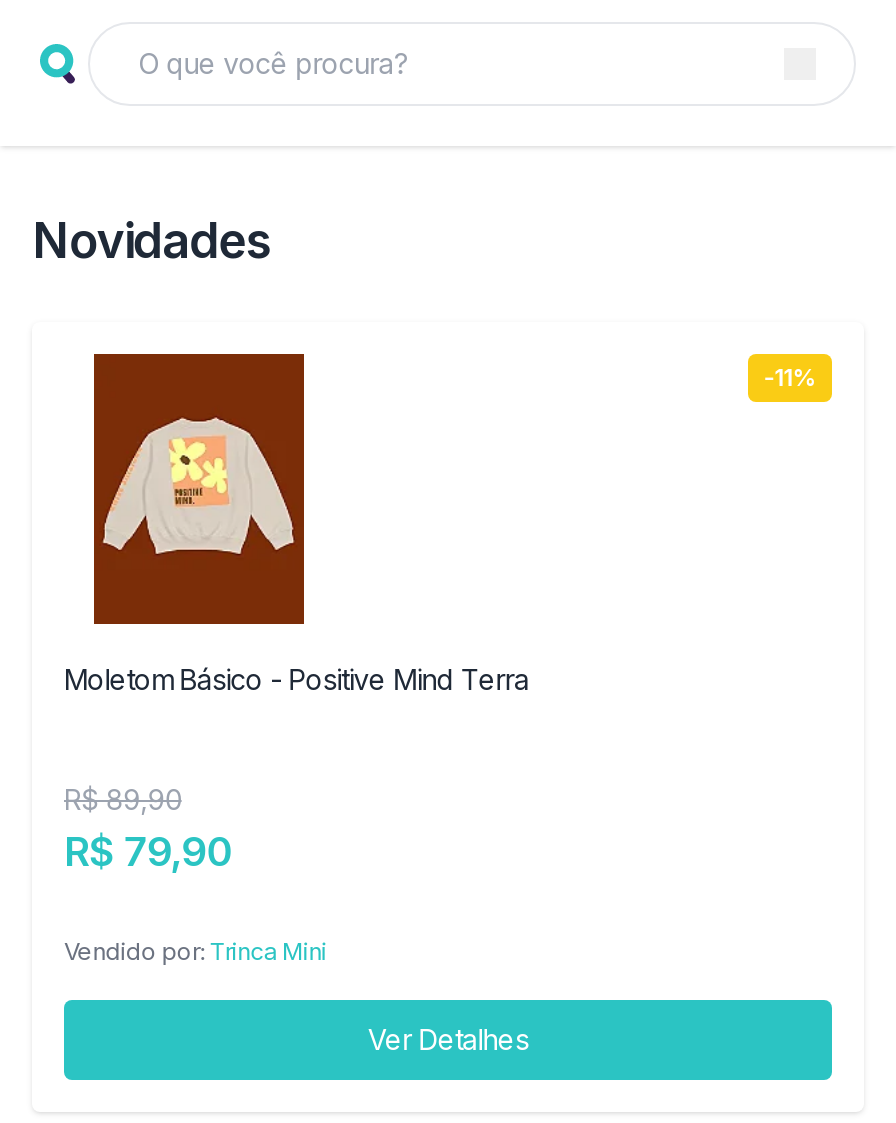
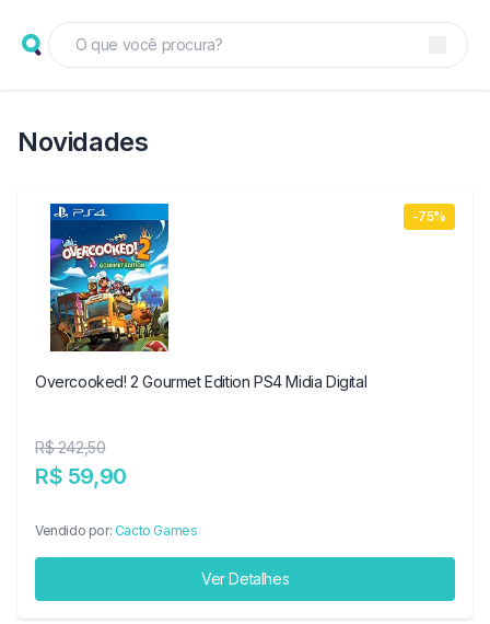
- [image]
- Moletom Básico - Positive Mind Terra
+ [image]
+ Overcooked! 2 Gourmet Edition PS4 Midia Digital

- -11%
+ -75%

- R$ 89,90
- R$ 79,90
+ R$ 242,50
+ R$ 59,90

- Vendido por: Trinca Mini
+ Vendido por: Cacto Games
